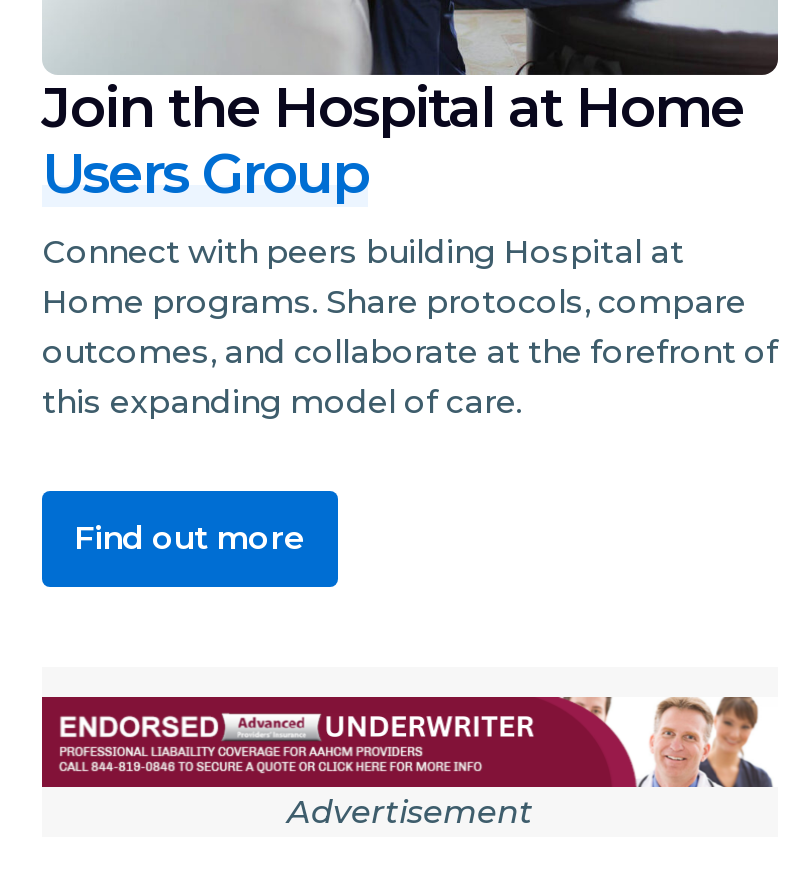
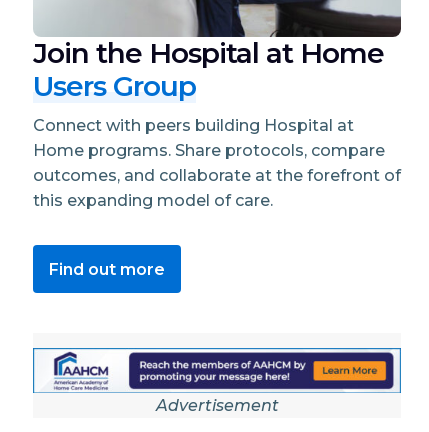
- [image]
+ [image]
